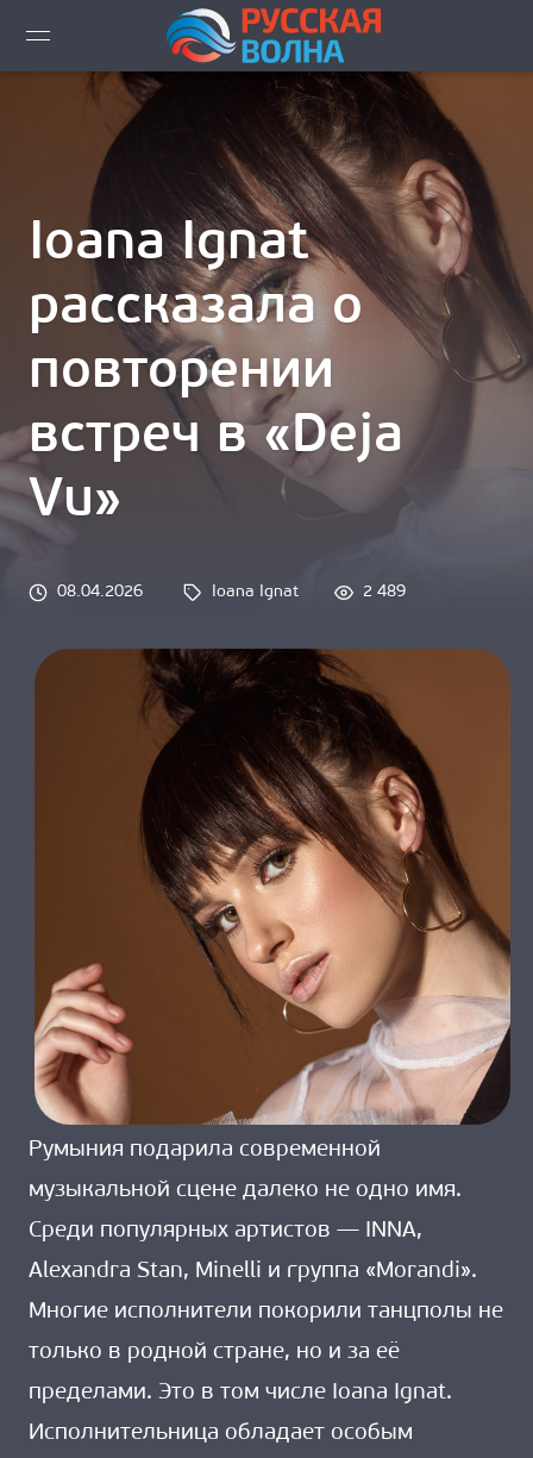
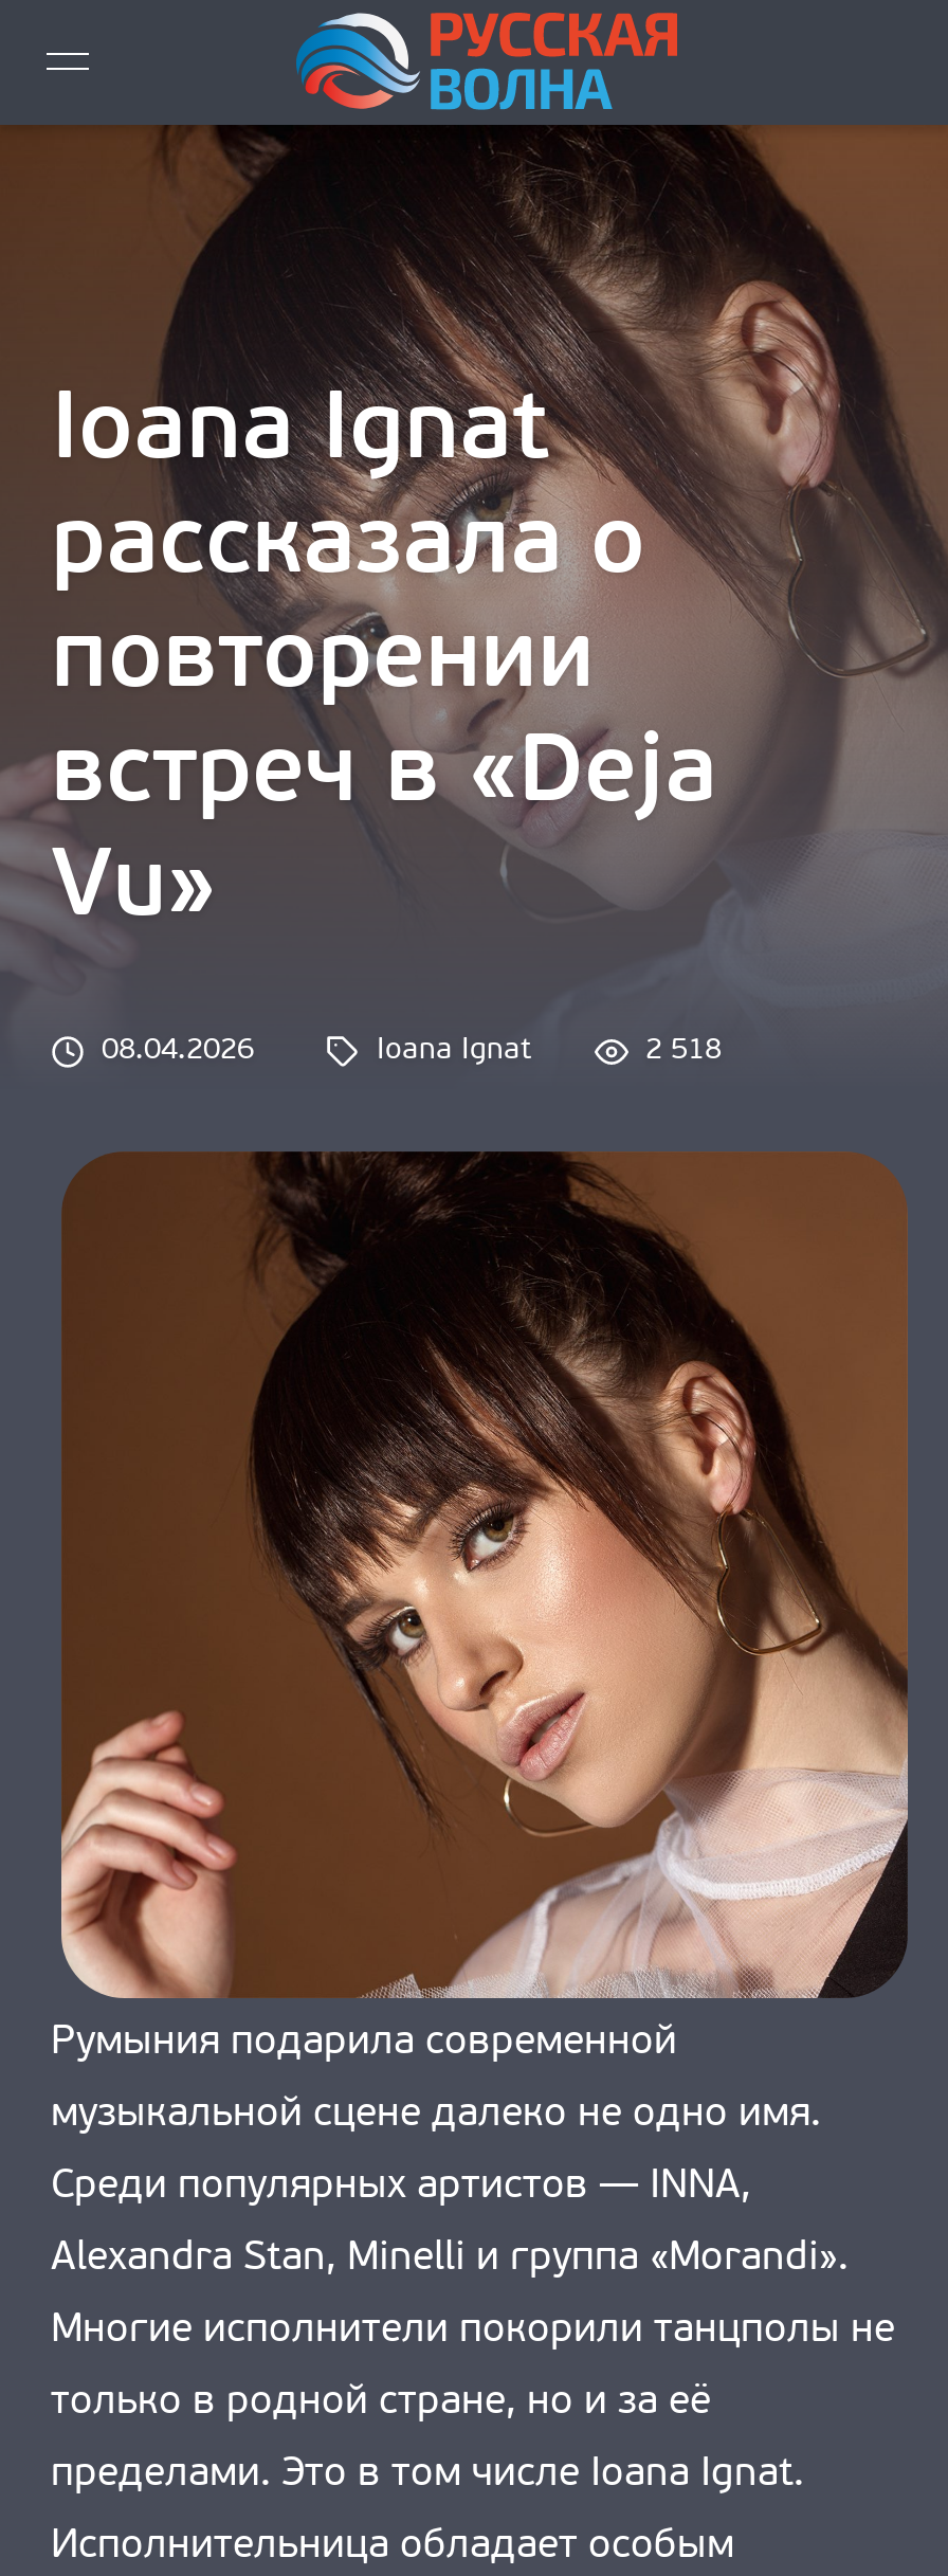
- 2 489
+ 2 518
